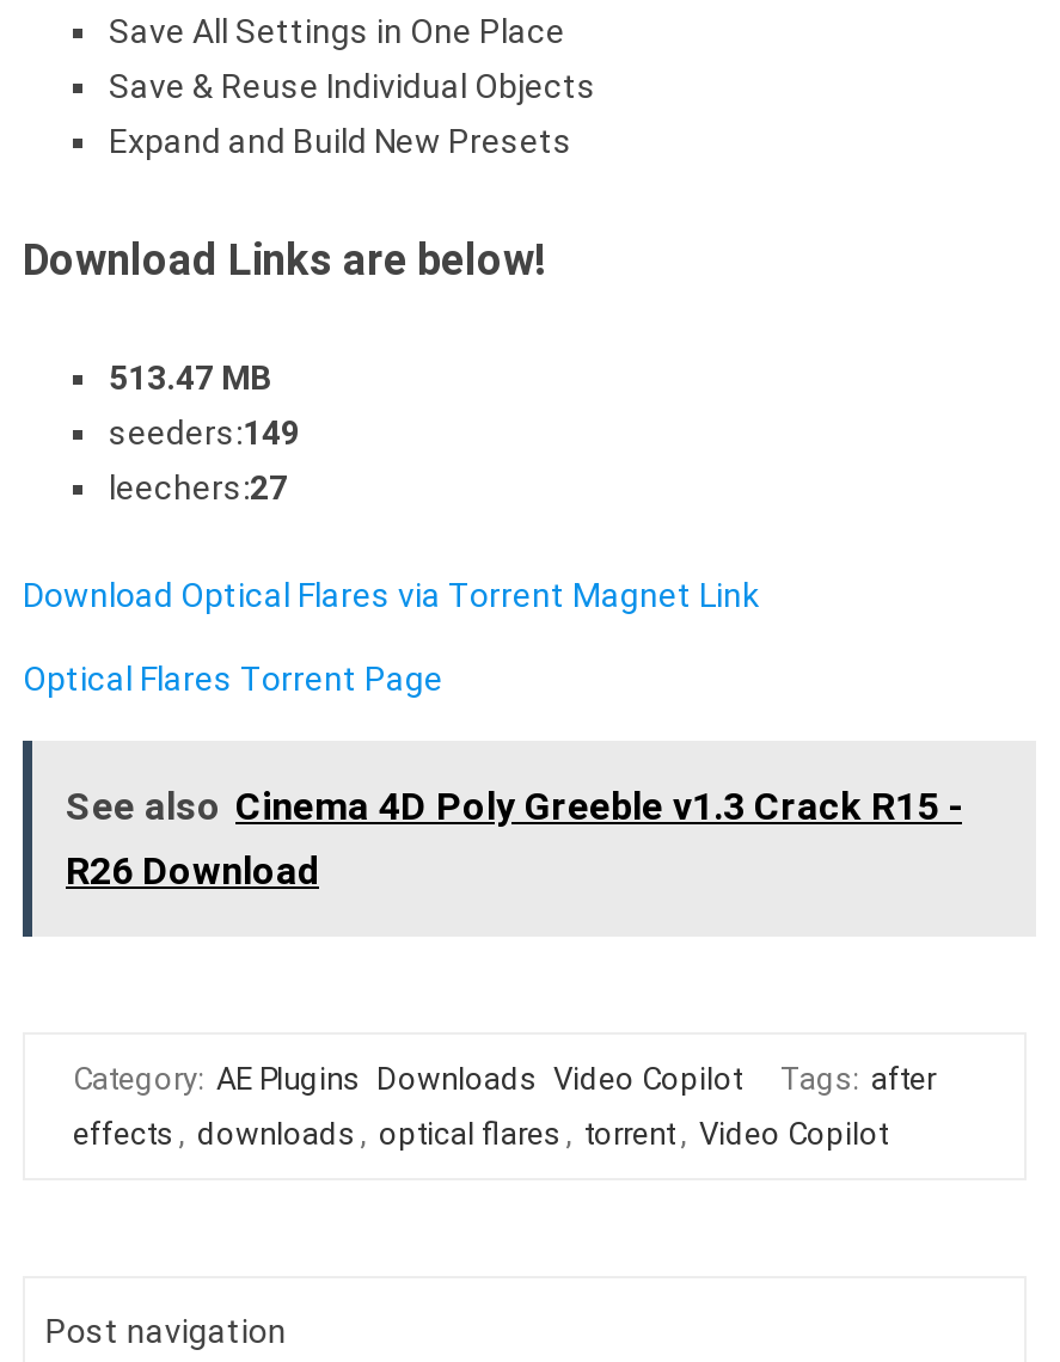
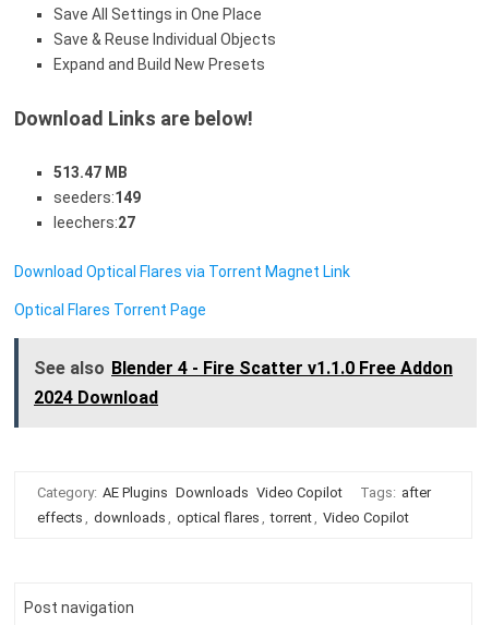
- See also Cinema 4D Poly Greeble v1.3 Crack R15 -
+ See also Blender 4 - Fire Scatter v1.1.0 Free Addon

- R26 Download
+ 2024 Download
